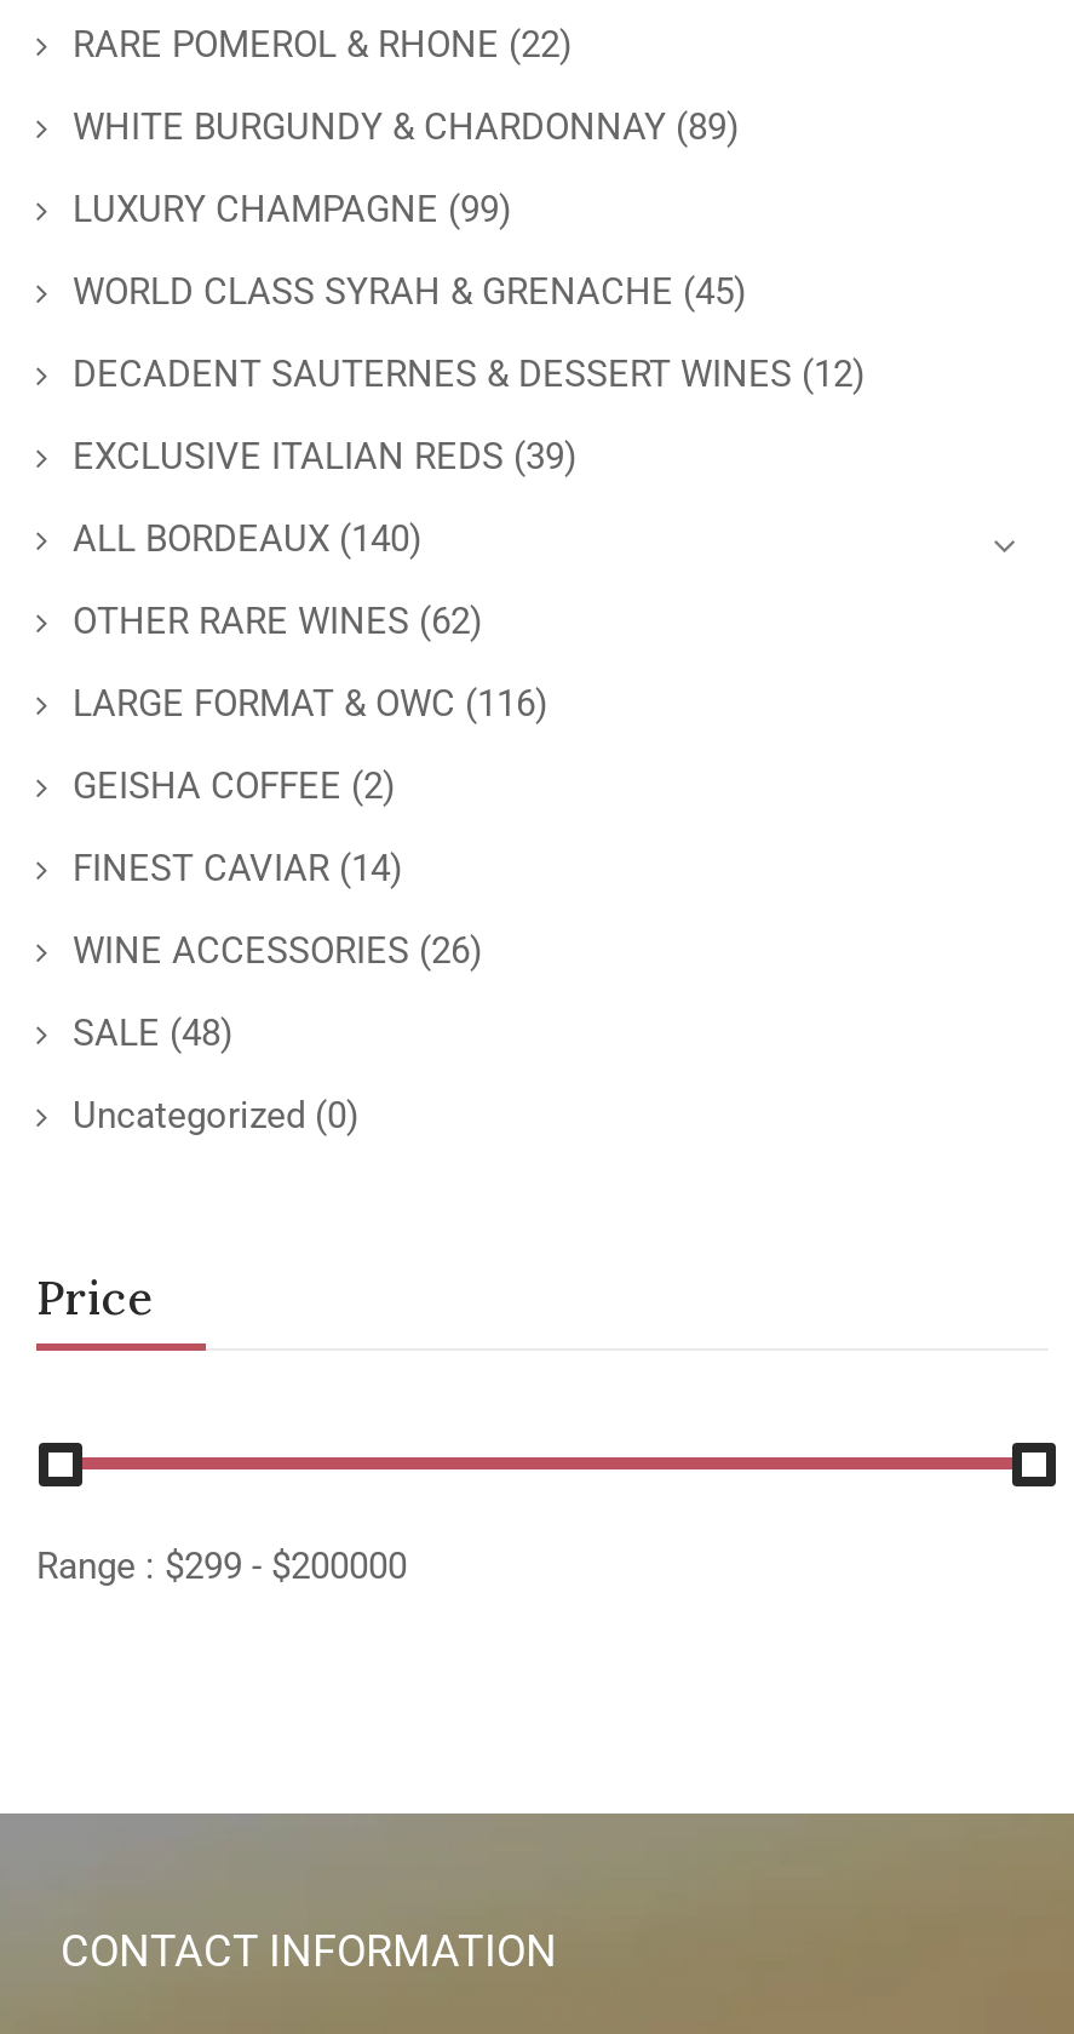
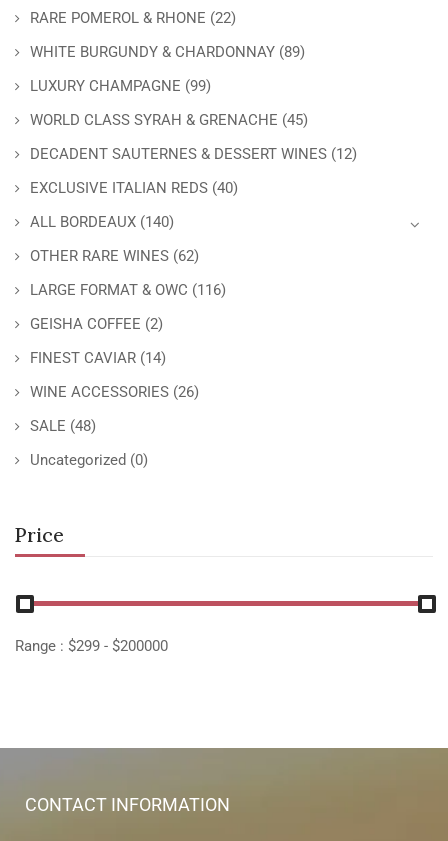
- EXCLUSIVE ITALIAN REDS (39)
+ EXCLUSIVE ITALIAN REDS (40)
